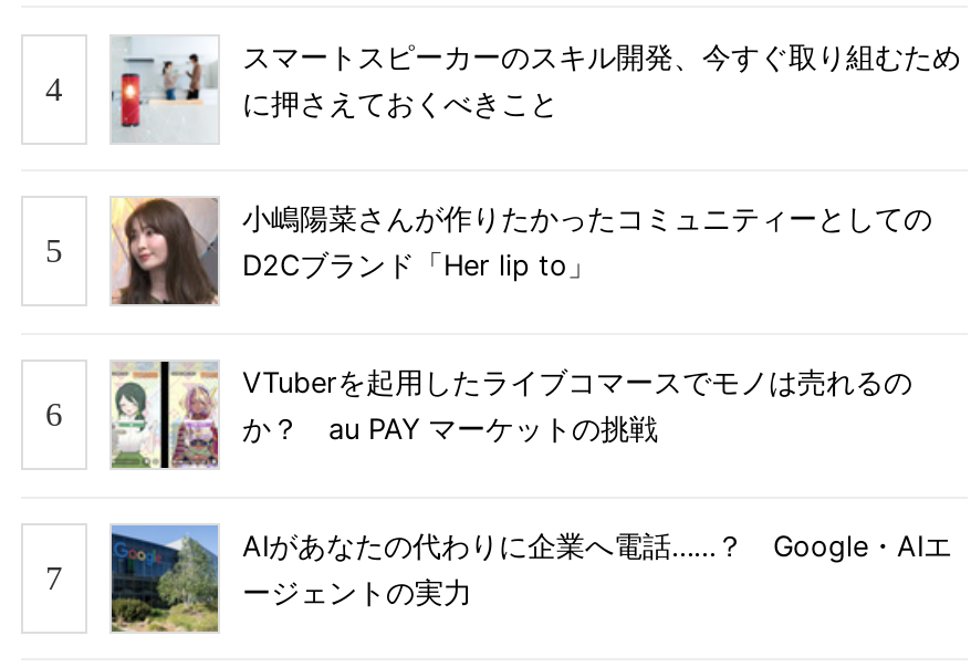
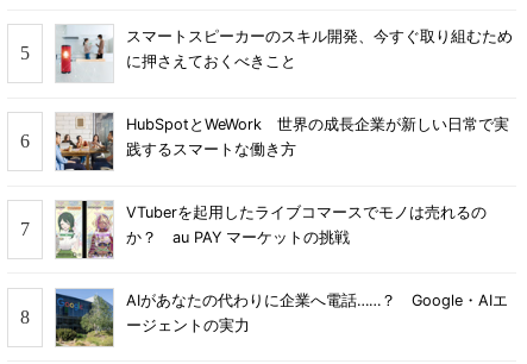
- [image]
- 小嶋陽菜さんが作りたかったコミュニティーとしての
- D2Cブランド「Her lip to」
+ [image]
+ HubSpotとWeWork 世界の成長企業が新しい日常で実
+ 践するスマートな働き方
